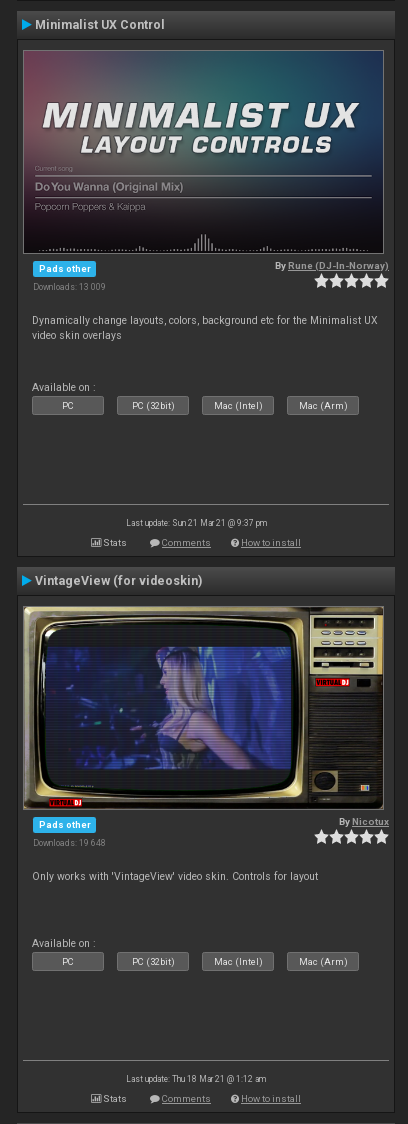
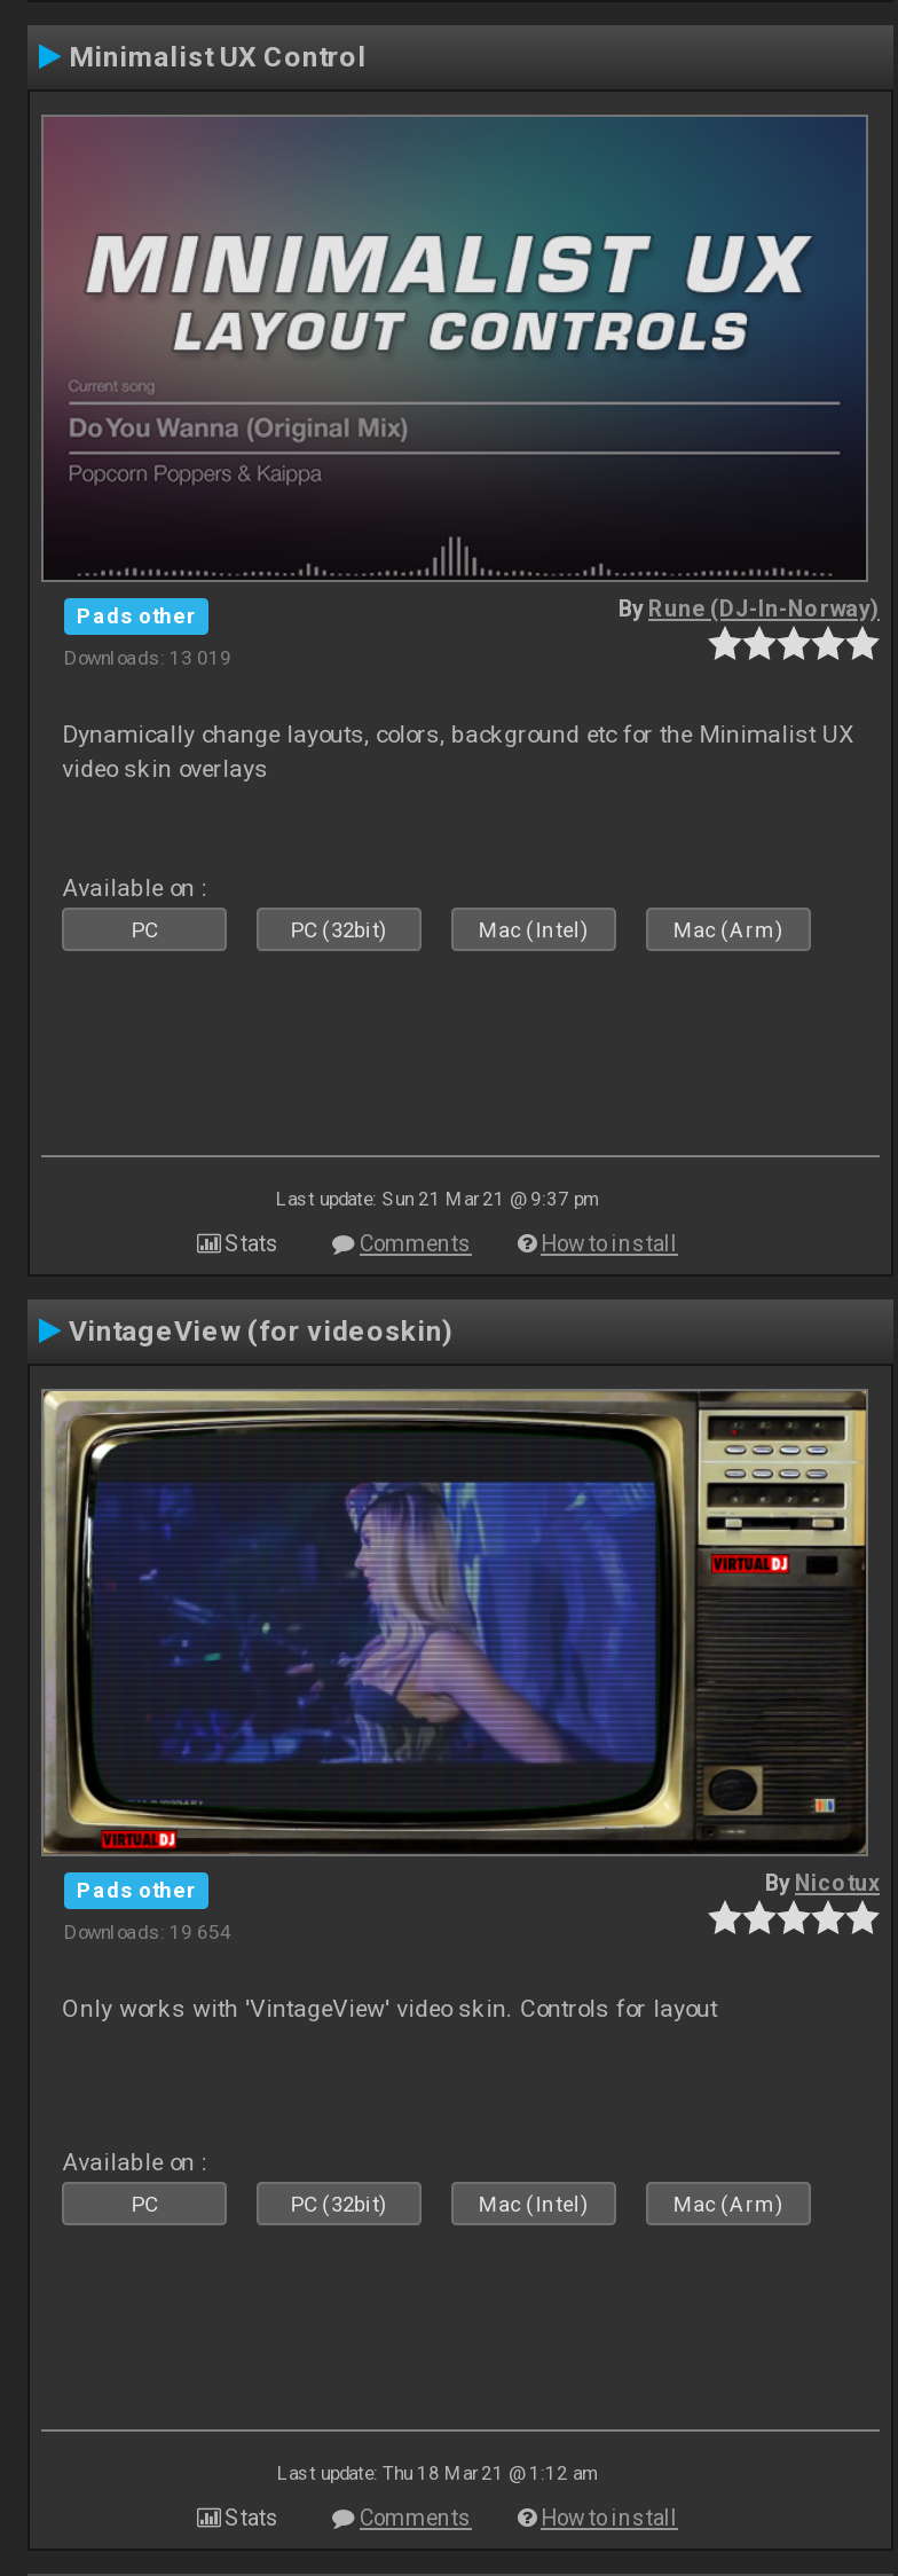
- Downloads: 13 009
+ Downloads: 13 019

- Downloads: 19 648
+ Downloads: 19 654
